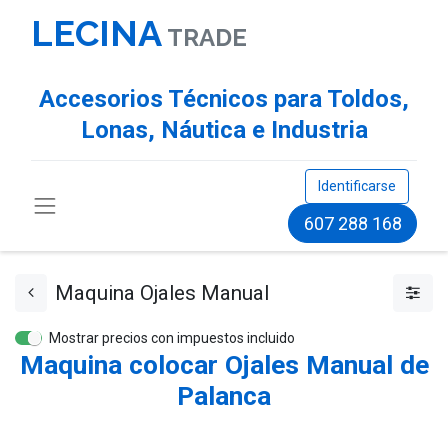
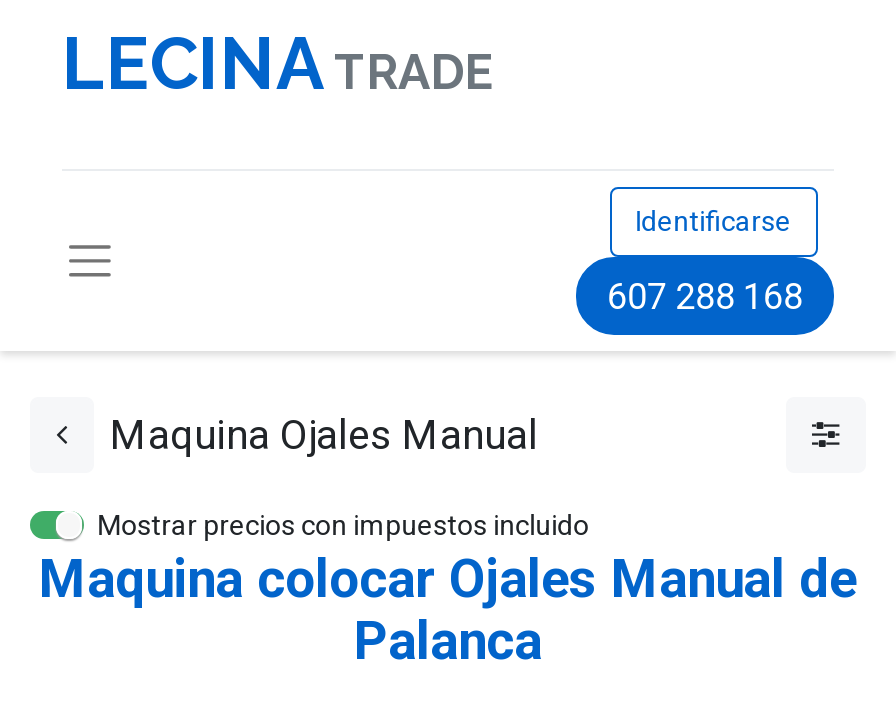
- Accesorios Técnicos para Toldos,
- Lonas, Náutica e Industria
